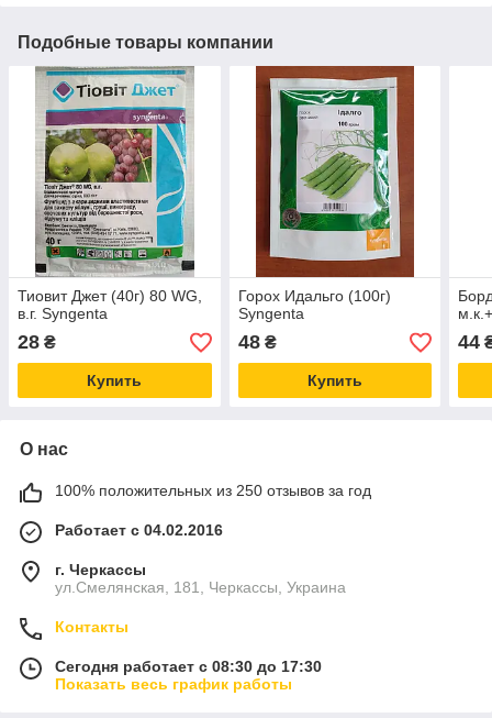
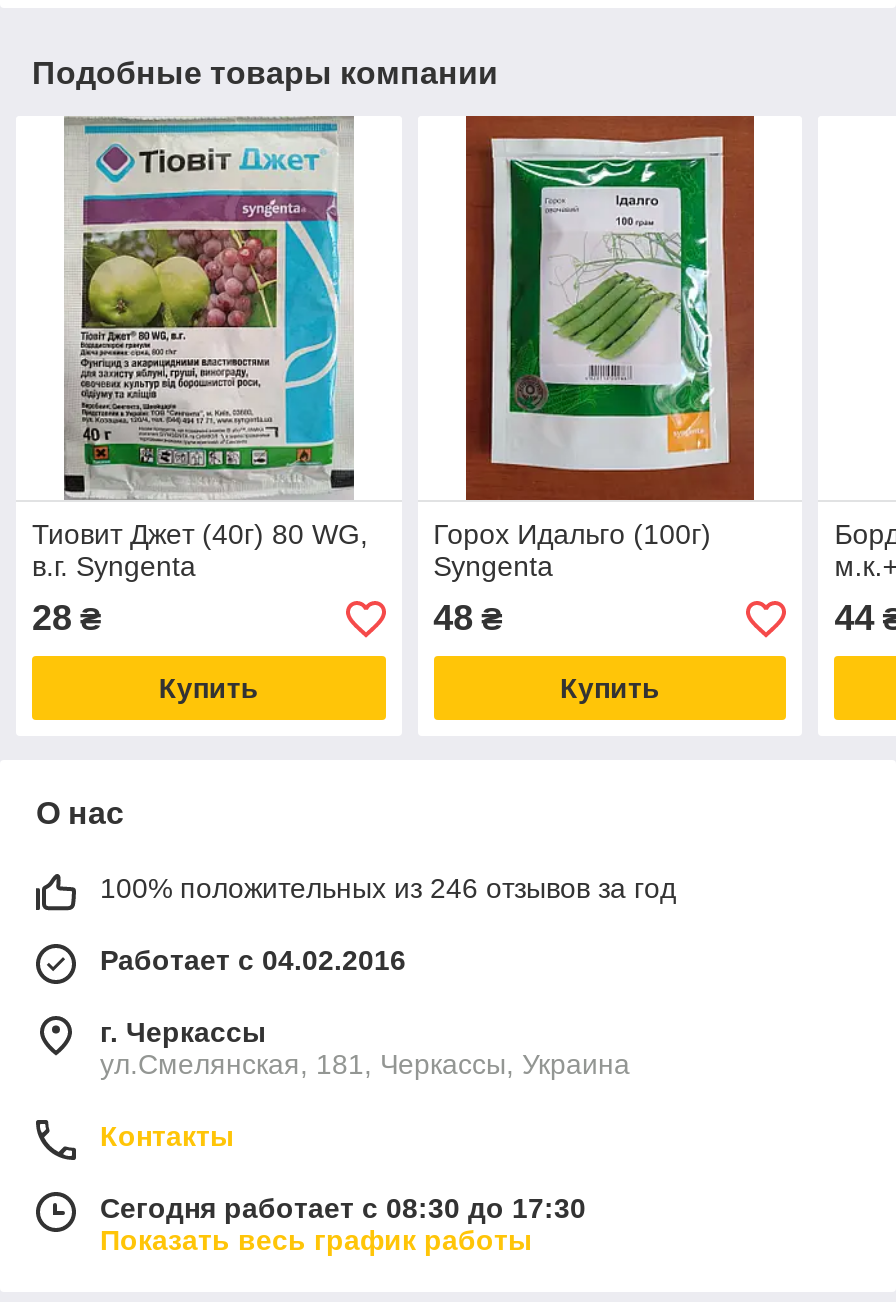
- 100% положительных из 250 отзывов за год
+ 100% положительных из 246 отзывов за год
